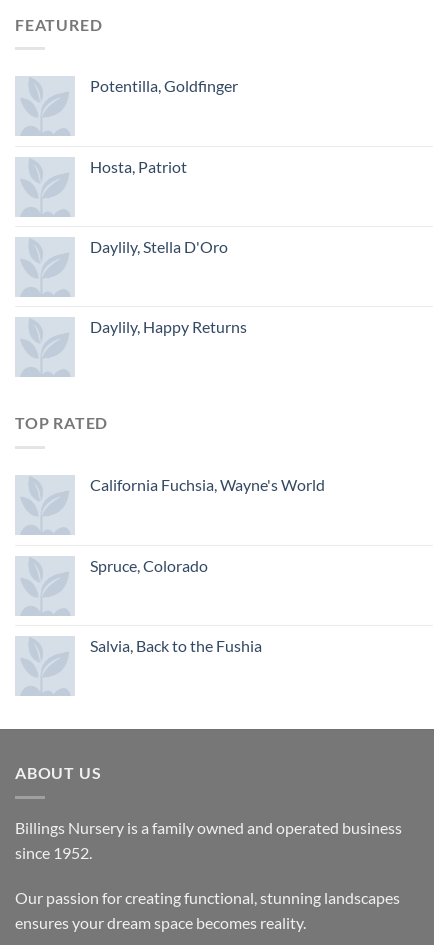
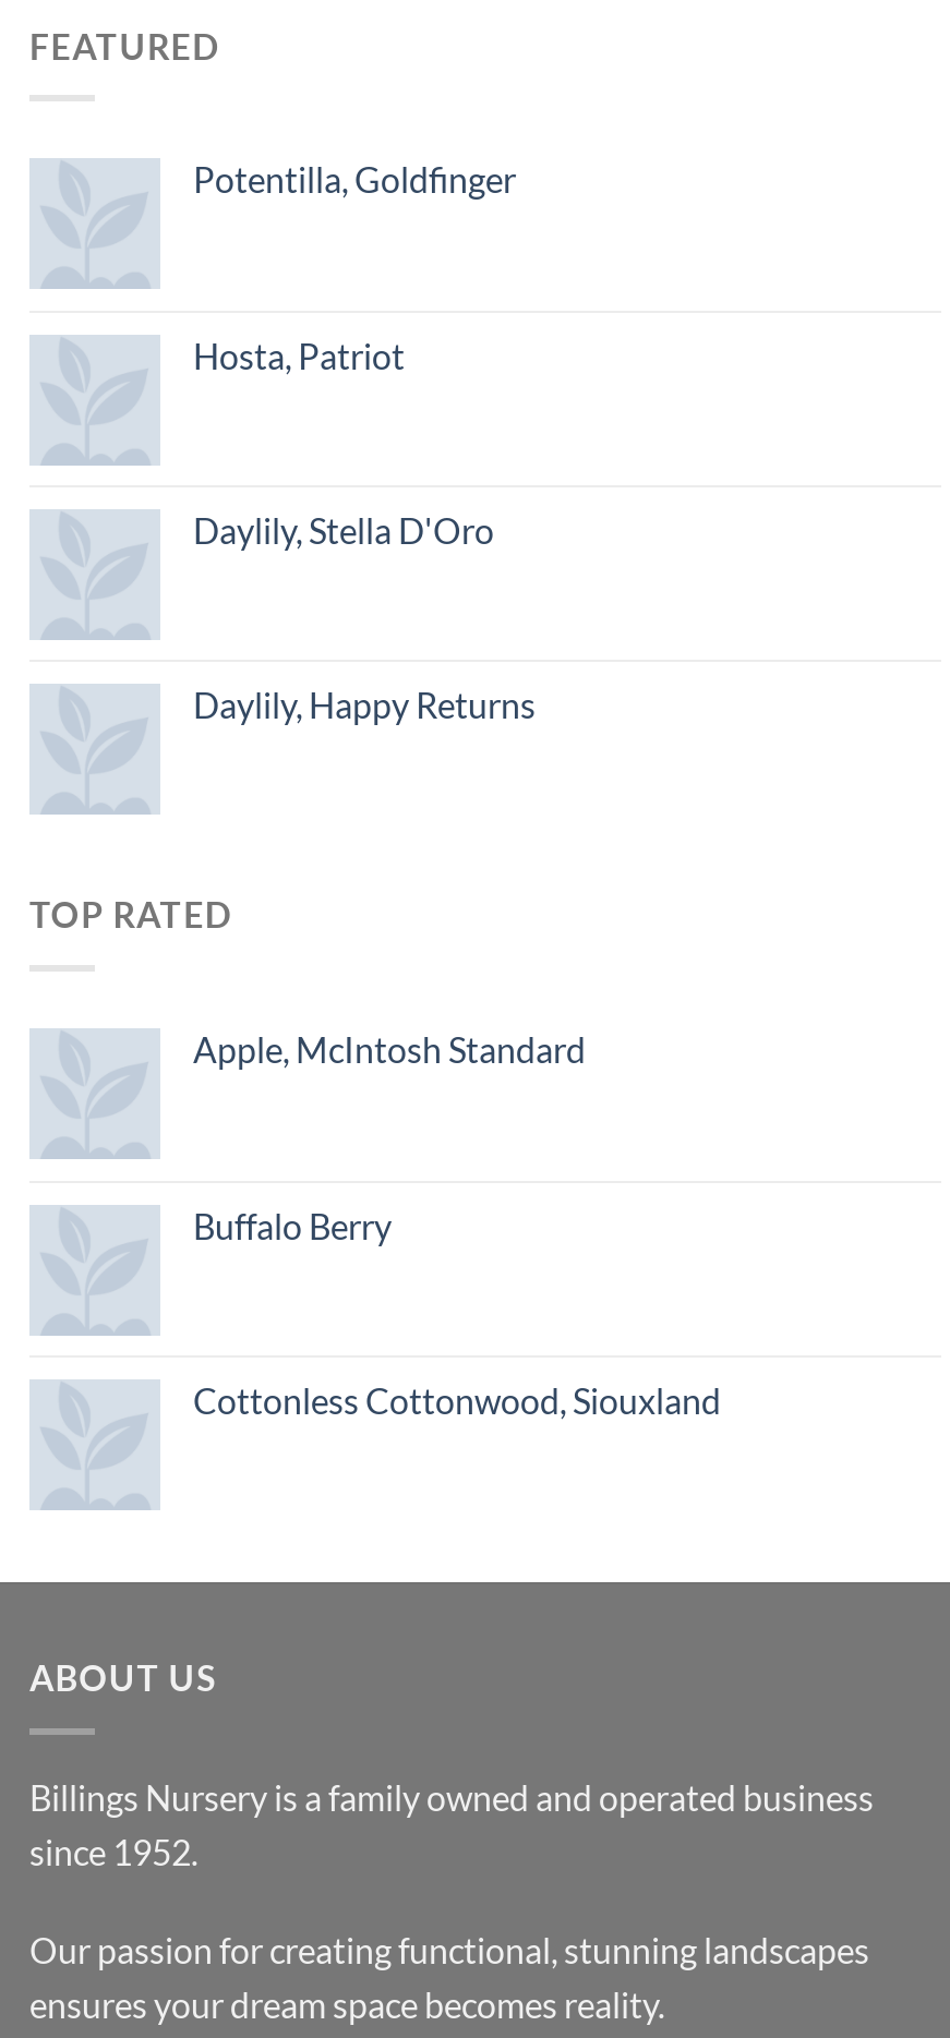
- California Fuchsia, Wayne's World
+ Apple, McIntosh Standard

- Spruce, Colorado
+ Buffalo Berry

- Salvia, Back to the Fushia
+ Cottonless Cottonwood, Siouxland
